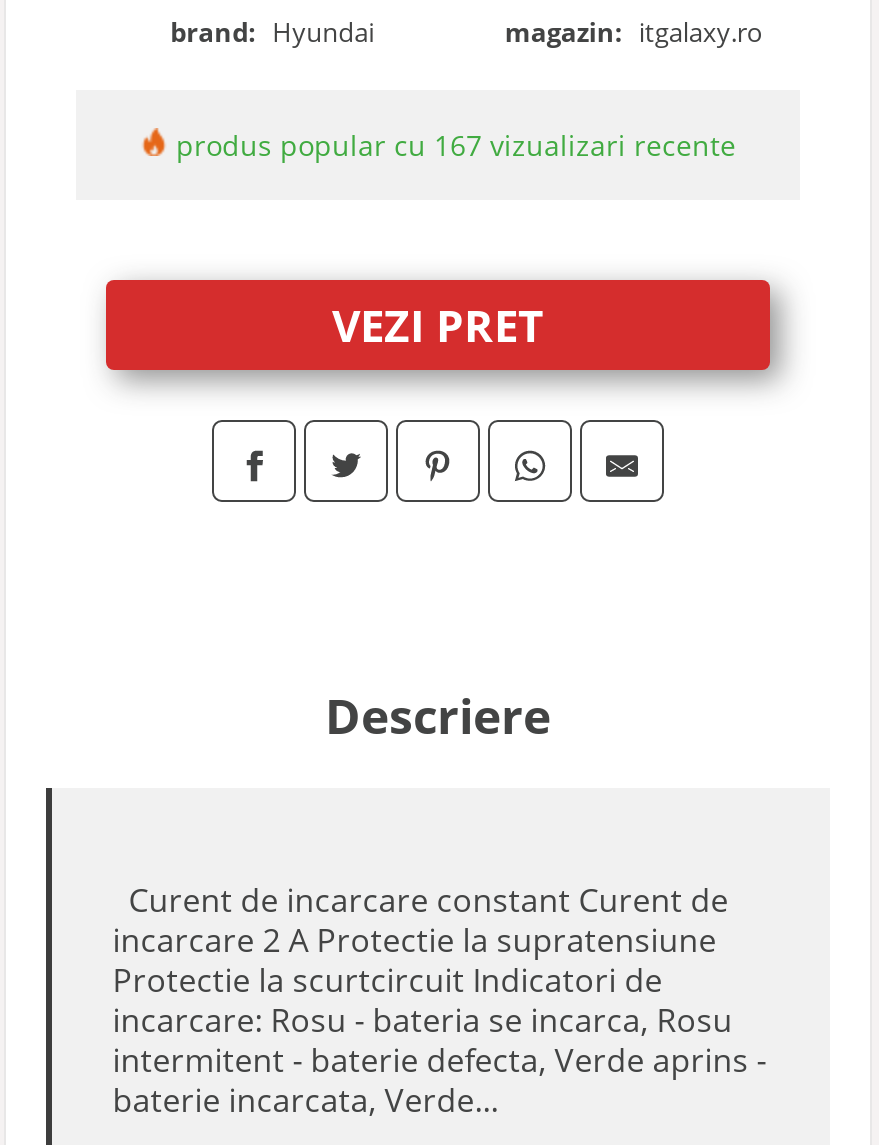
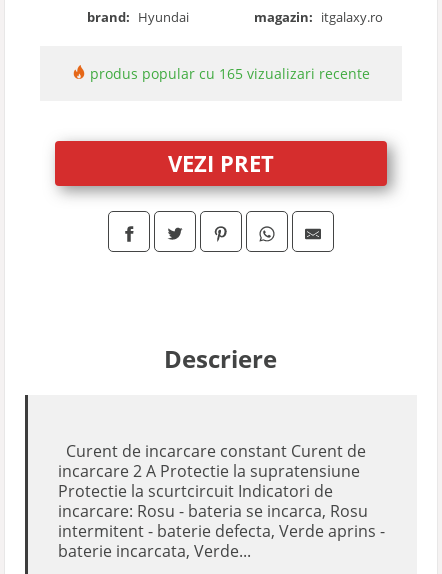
- produs popular cu 167 vizualizari recente
+ produs popular cu 165 vizualizari recente
